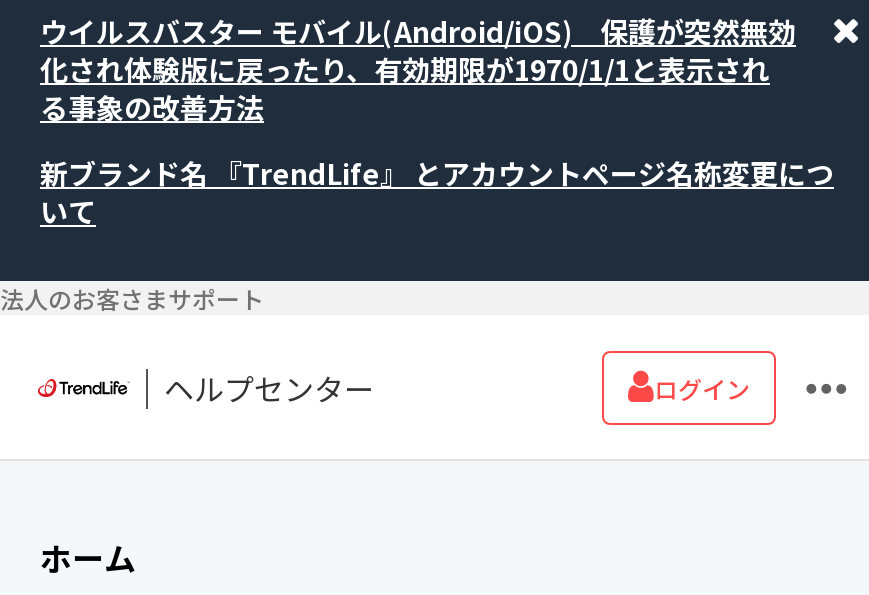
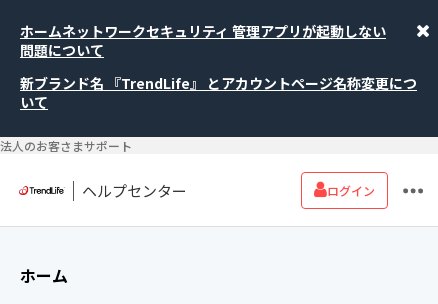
- ウイルスバスター モバイル(Android/iOS) 保護が突然無効
- 化され体験版に戻ったり、有効期限が1970/1/1と表示され
- る事象の改善方法
+ ホームネットワークセキュリティ 管理アプリが起動しない
+ 問題について
